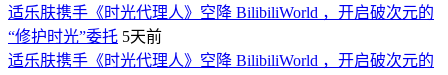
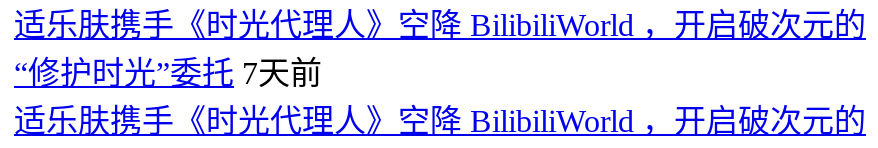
- “修护时光”委托 5天前
+ “修护时光”委托 7天前
